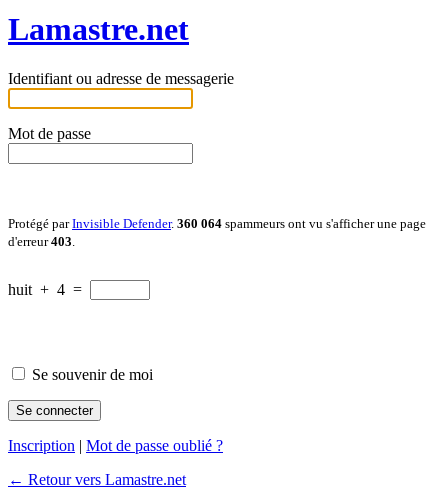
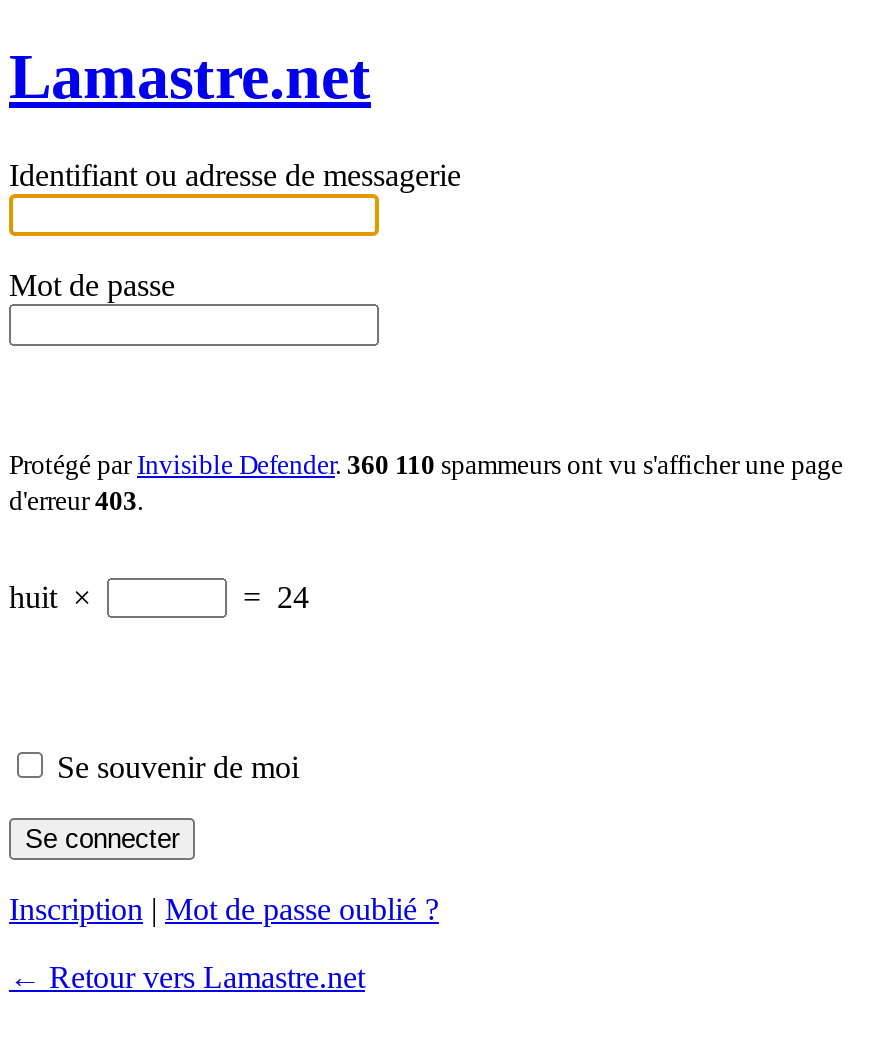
- Protégé par Invisible Defender. 360 064 spammeurs ont vu s'afficher une page
+ Protégé par Invisible Defender. 360 110 spammeurs ont vu s'afficher une page

- huit + 4 =
+ huit ×
+ = 24
